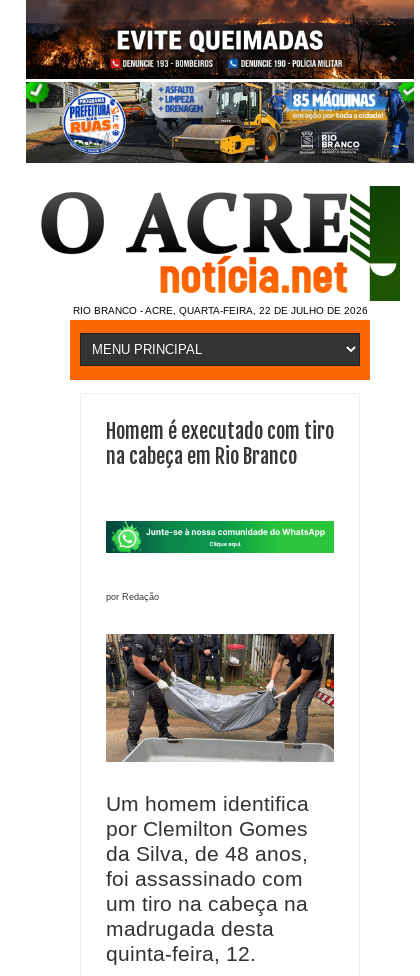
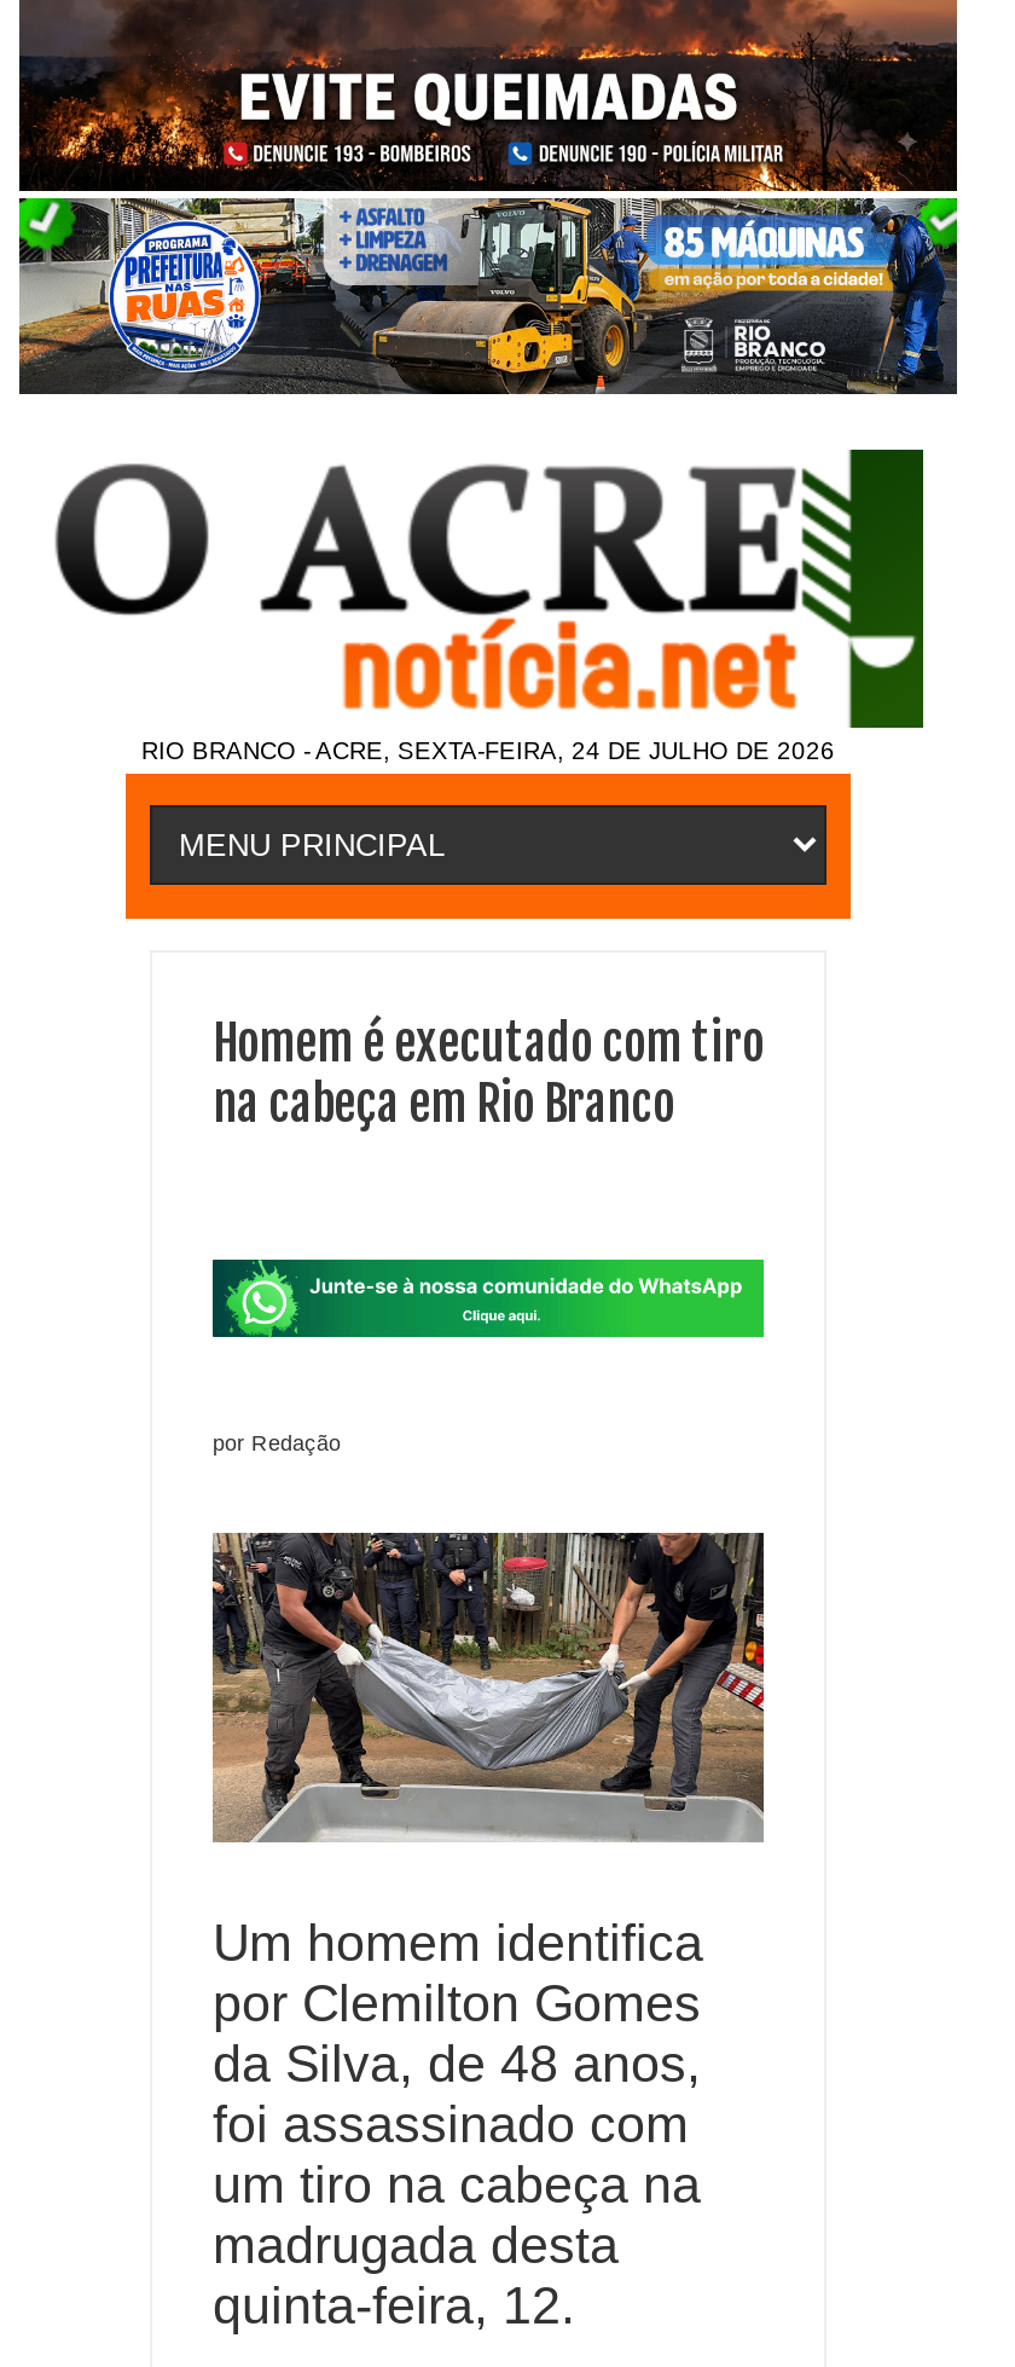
- RIO BRANCO - ACRE, QUARTA-FEIRA, 22 DE JULHO DE 2026
+ RIO BRANCO - ACRE, SEXTA-FEIRA, 24 DE JULHO DE 2026
